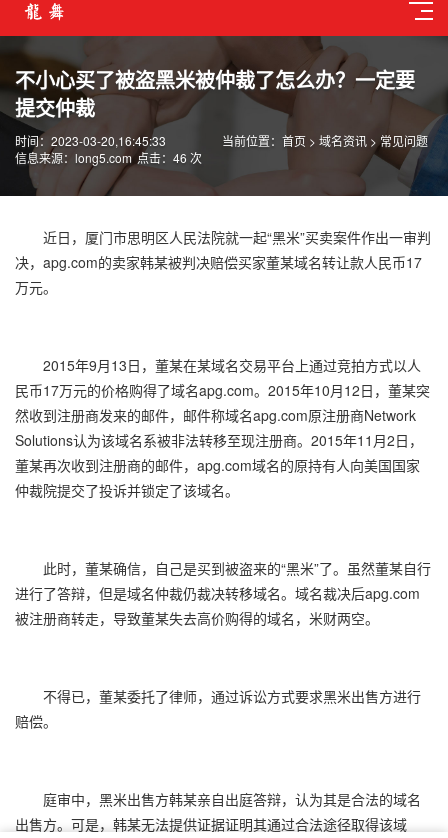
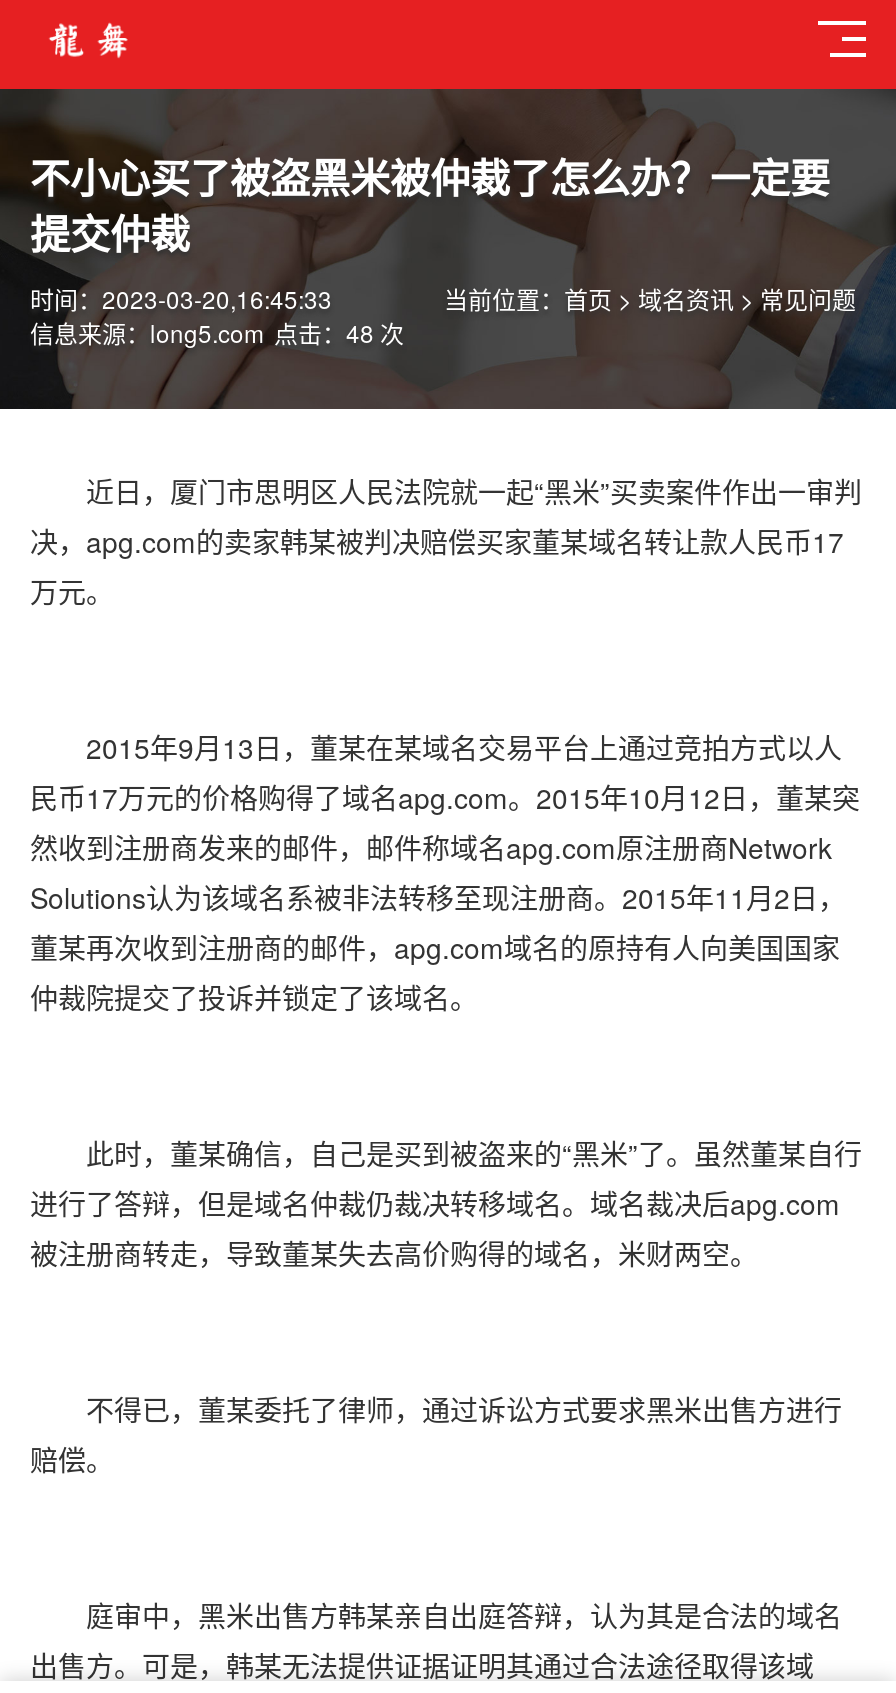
- 信息来源：long5.com 点击：46 次
+ 信息来源：long5.com 点击：48 次
